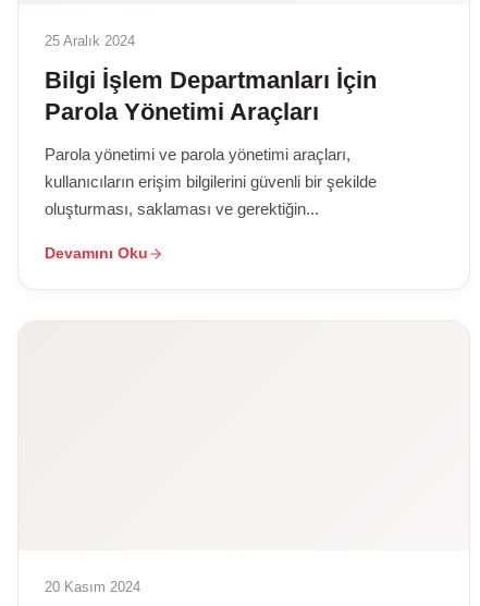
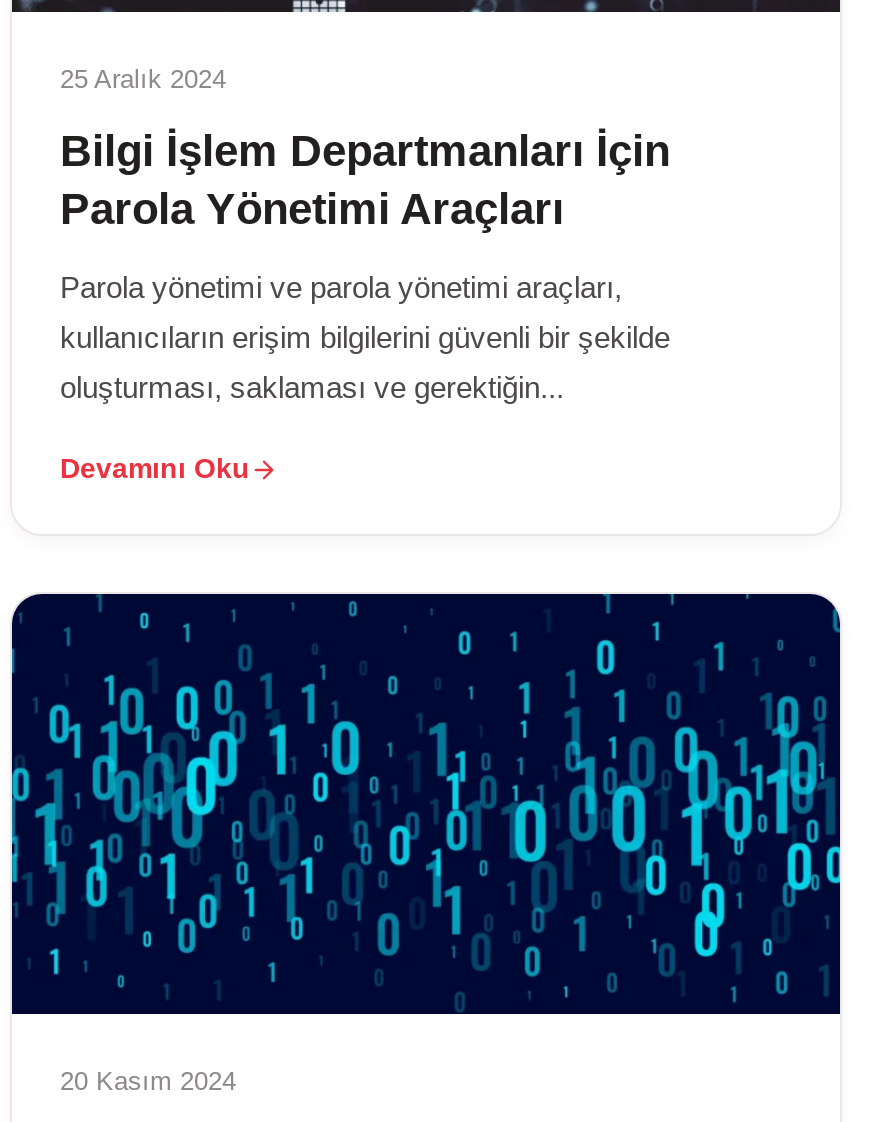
+ [image]
